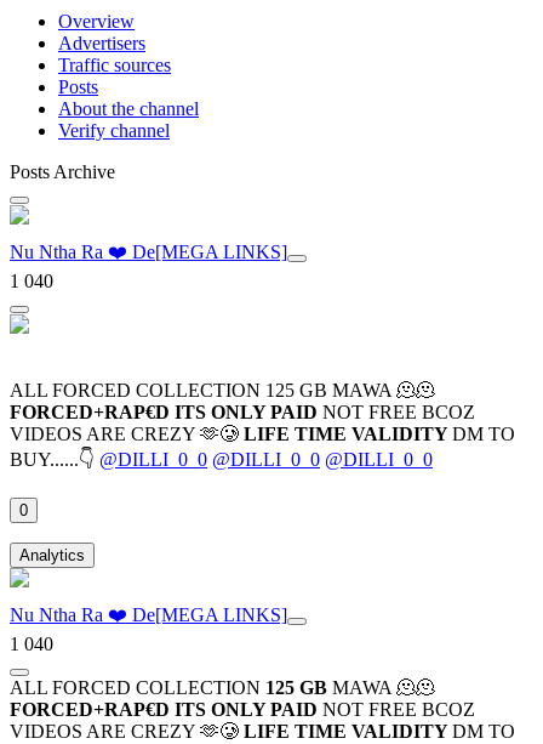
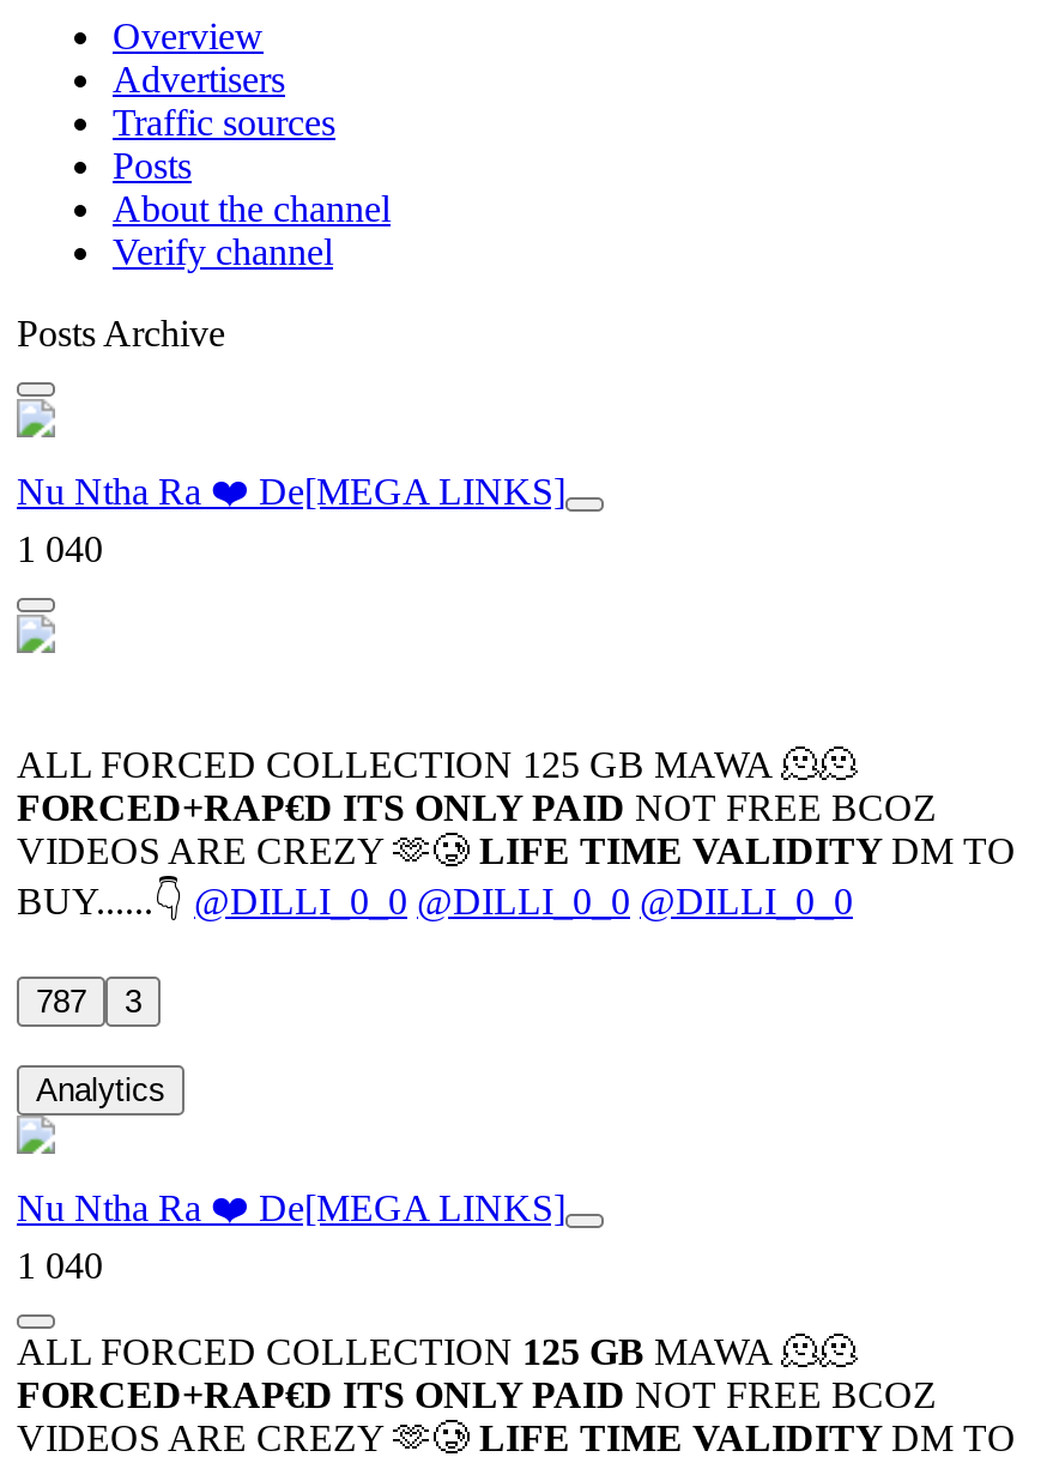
- 0
+ 787
+ 3
